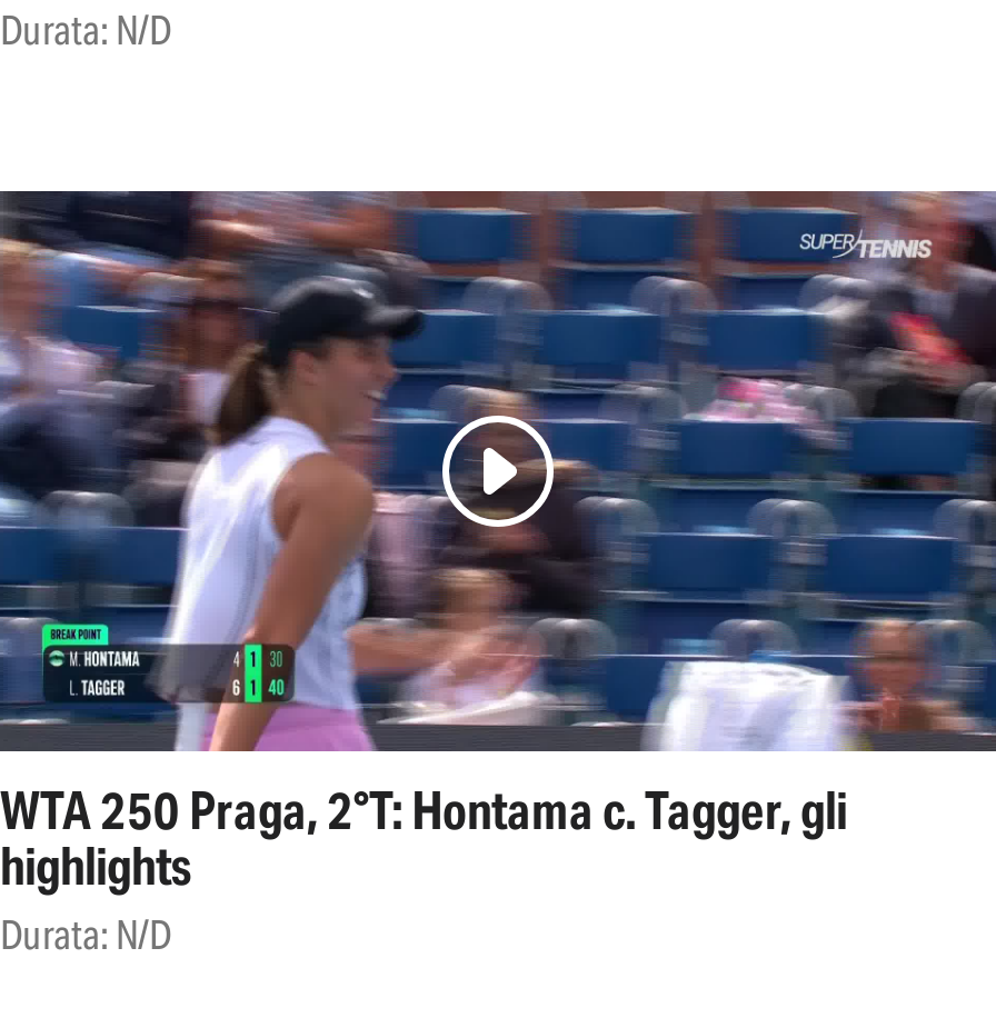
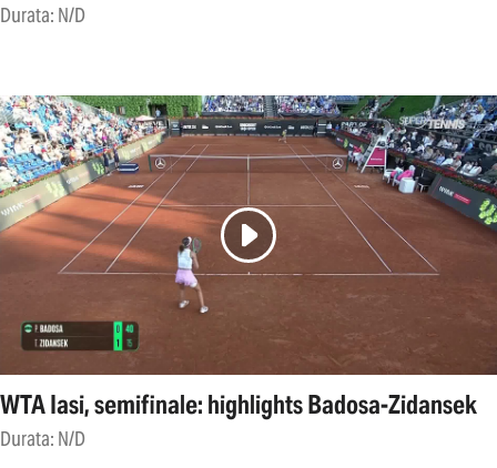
- [image]
- WTA 250 Praga, 2°T: Hontama c. Tagger, gli
- highlights
+ [image]
+ WTA Iasi, semifinale: highlights Badosa-Zidansek
